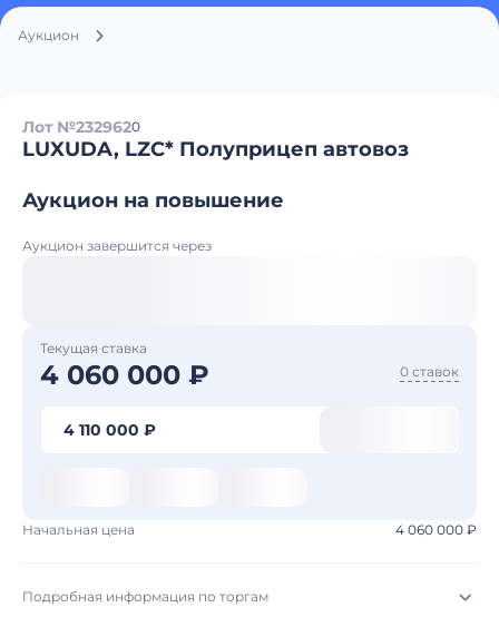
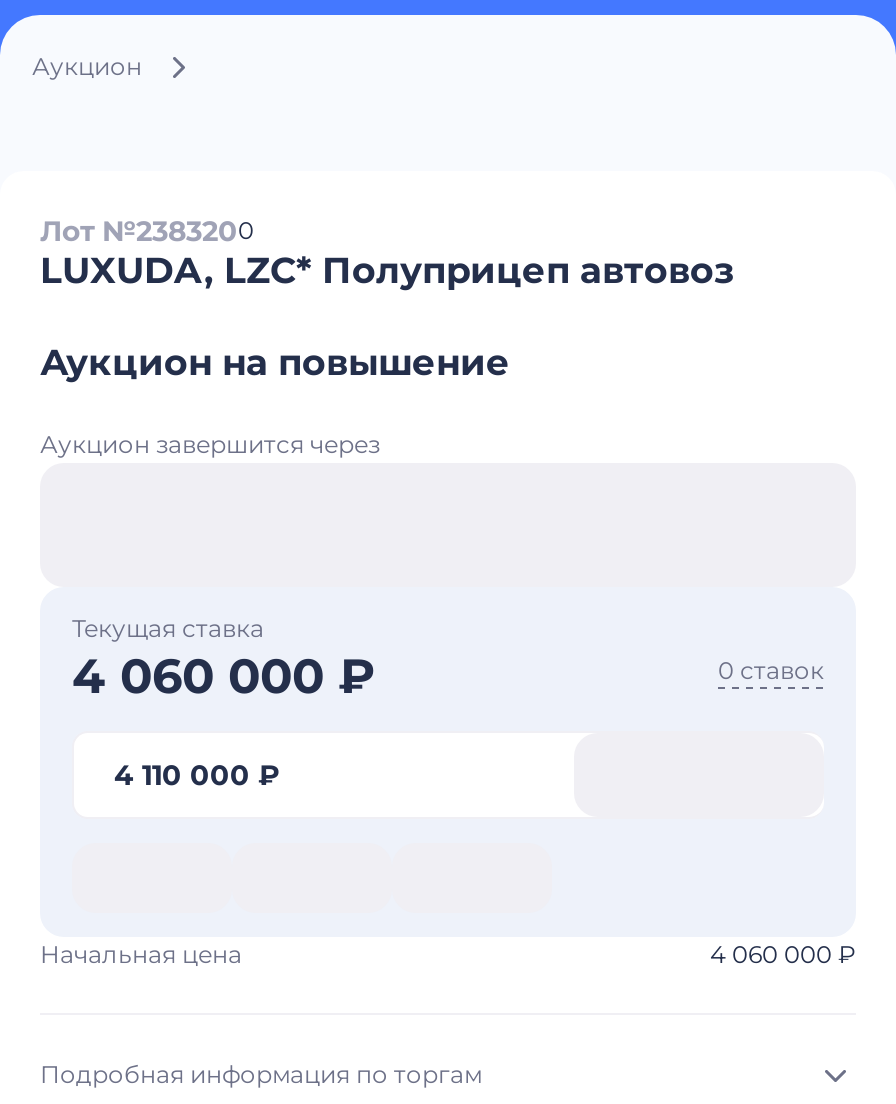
- Лот №2329620
+ Лот №2383200
